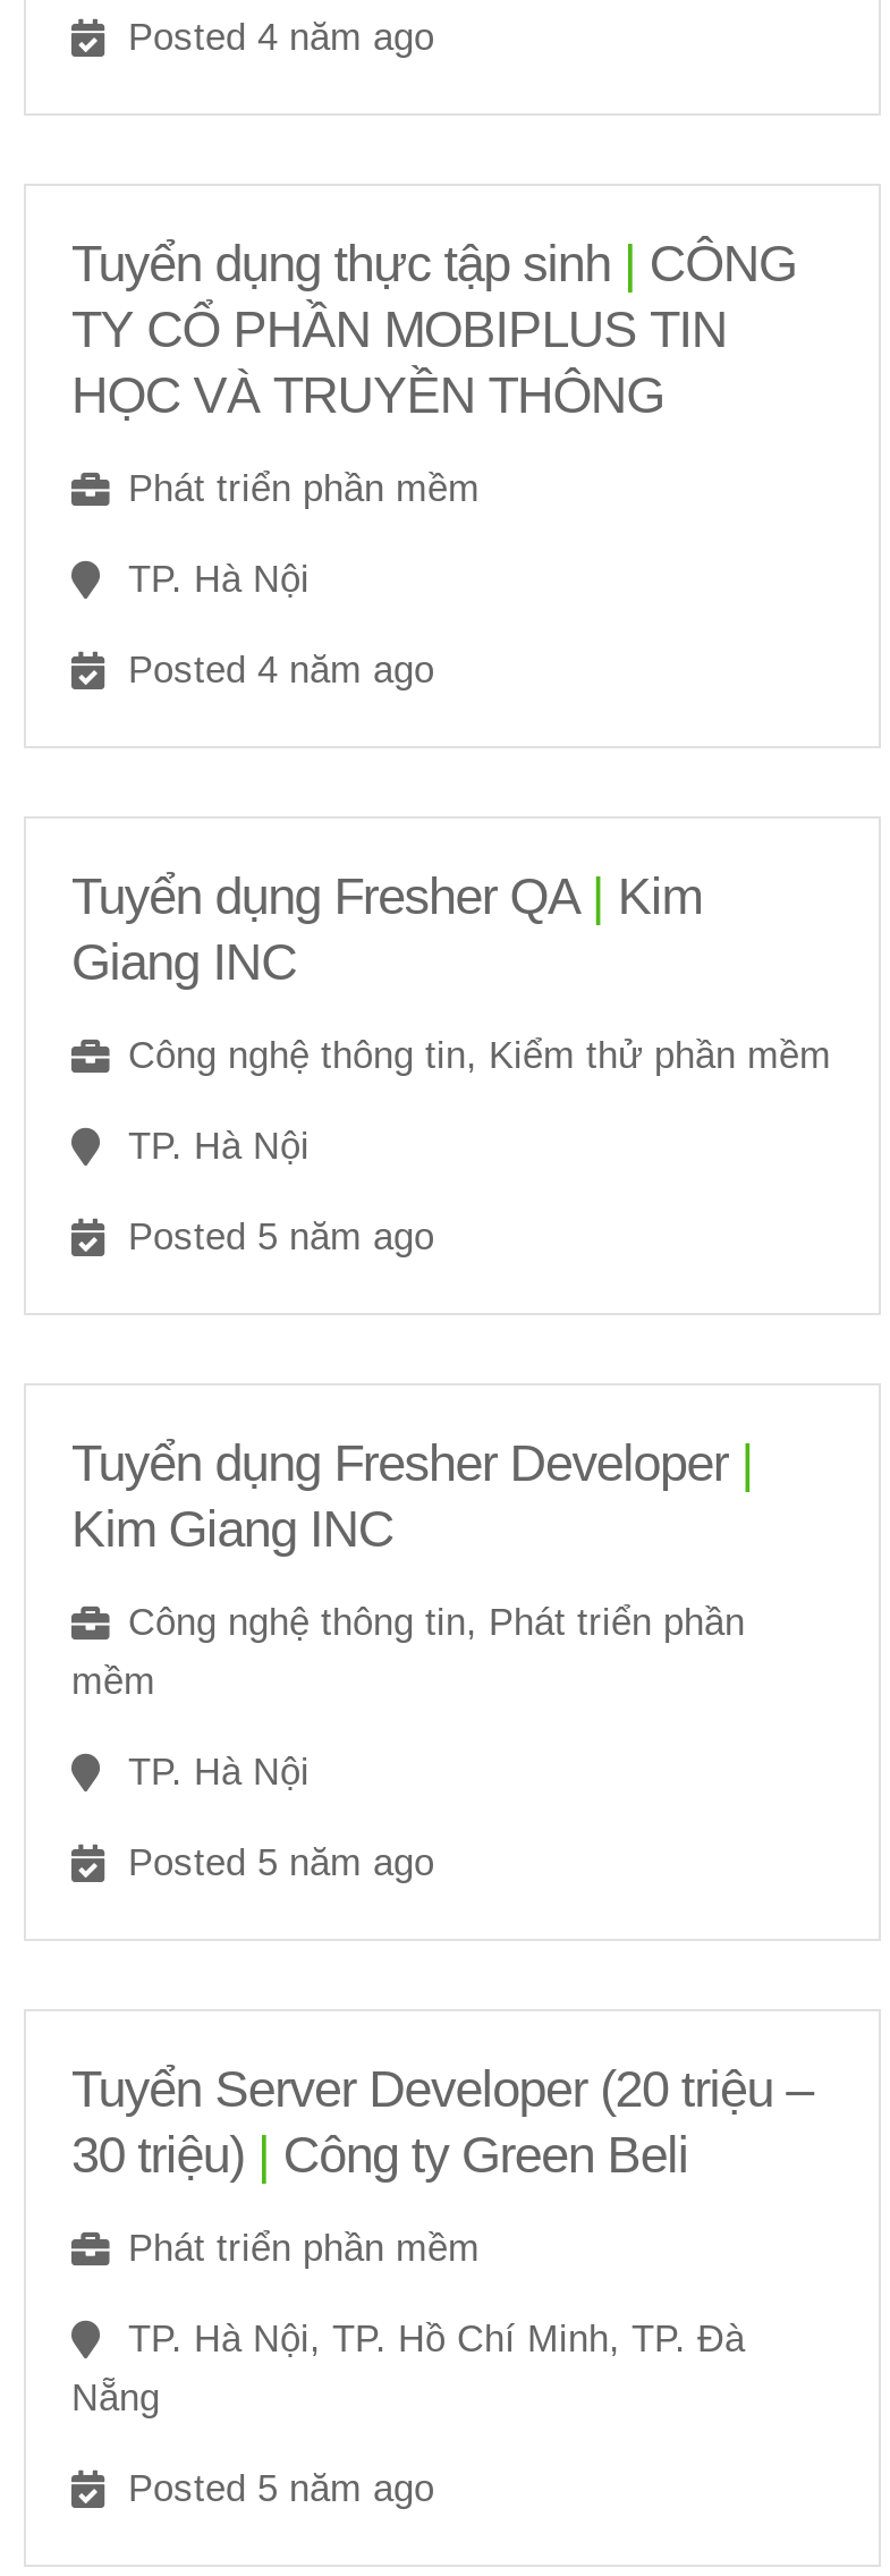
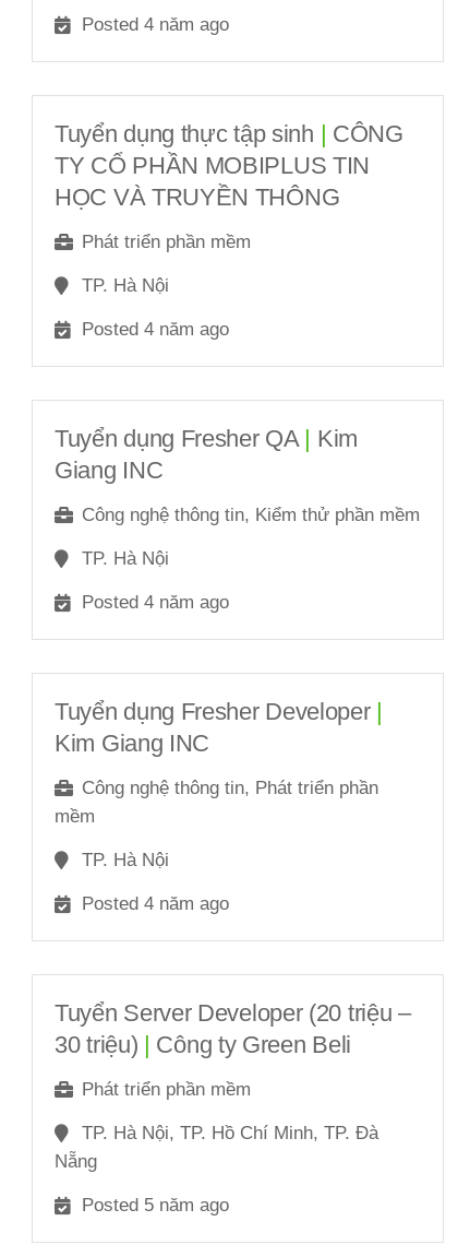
- Posted 5 năm ago
+ Posted 4 năm ago

- Posted 5 năm ago
+ Posted 4 năm ago
